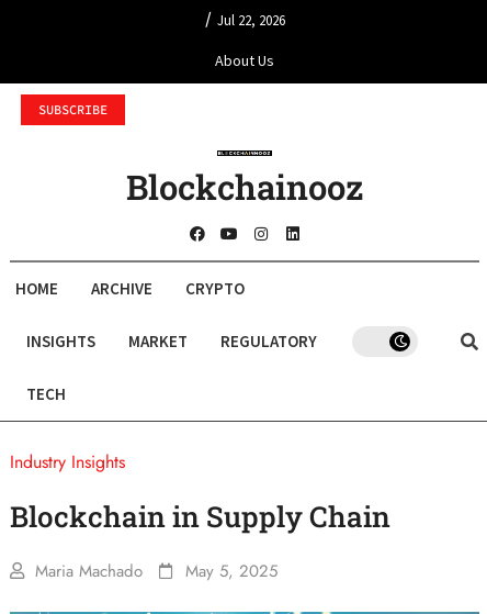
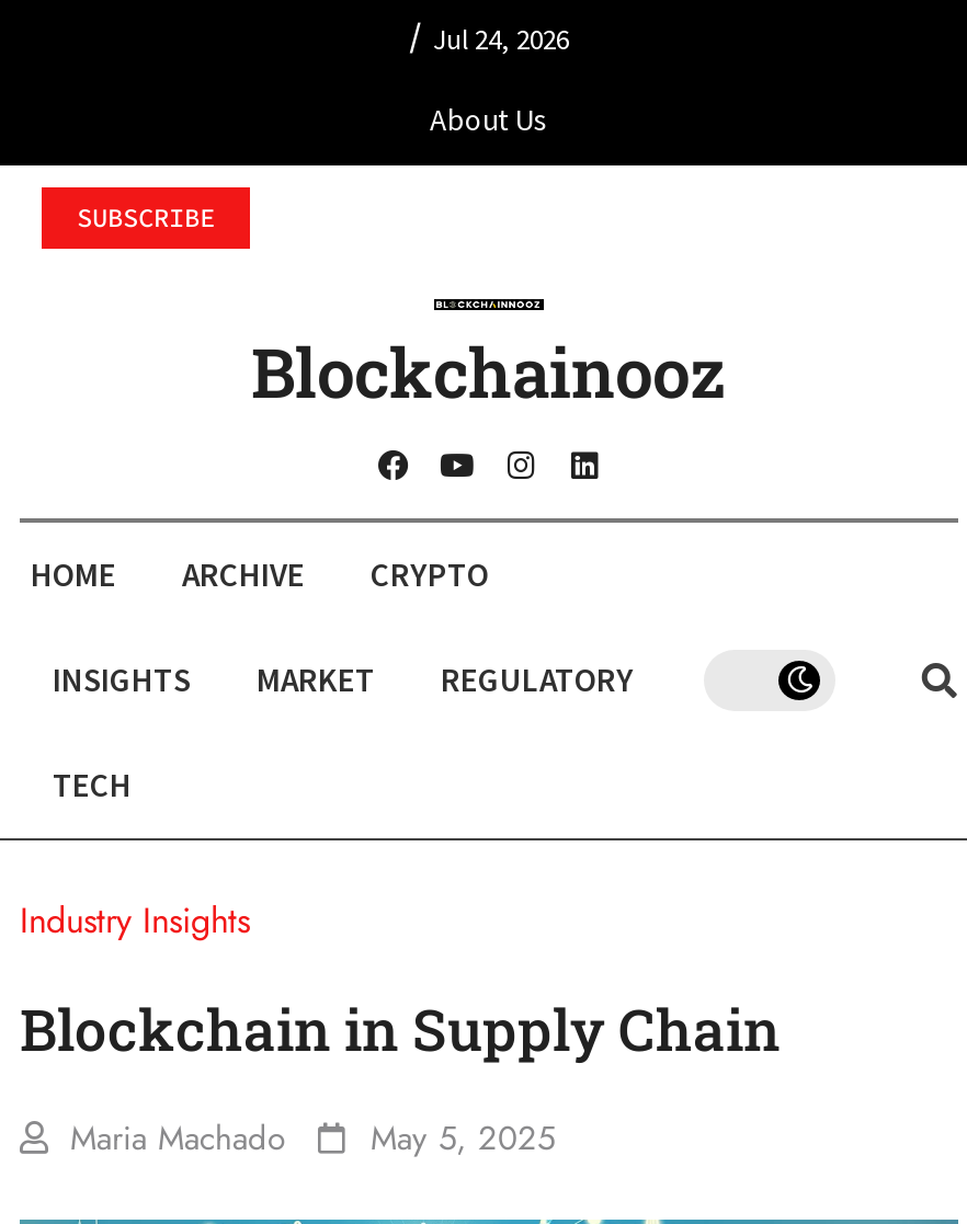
- / Jul 22, 2026
+ / Jul 24, 2026
